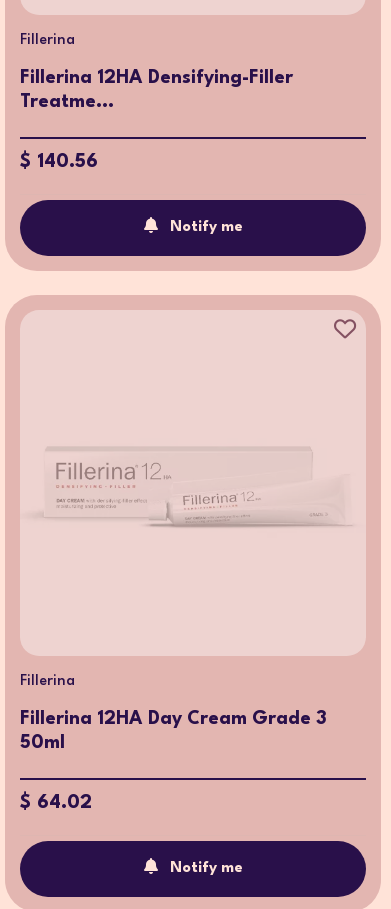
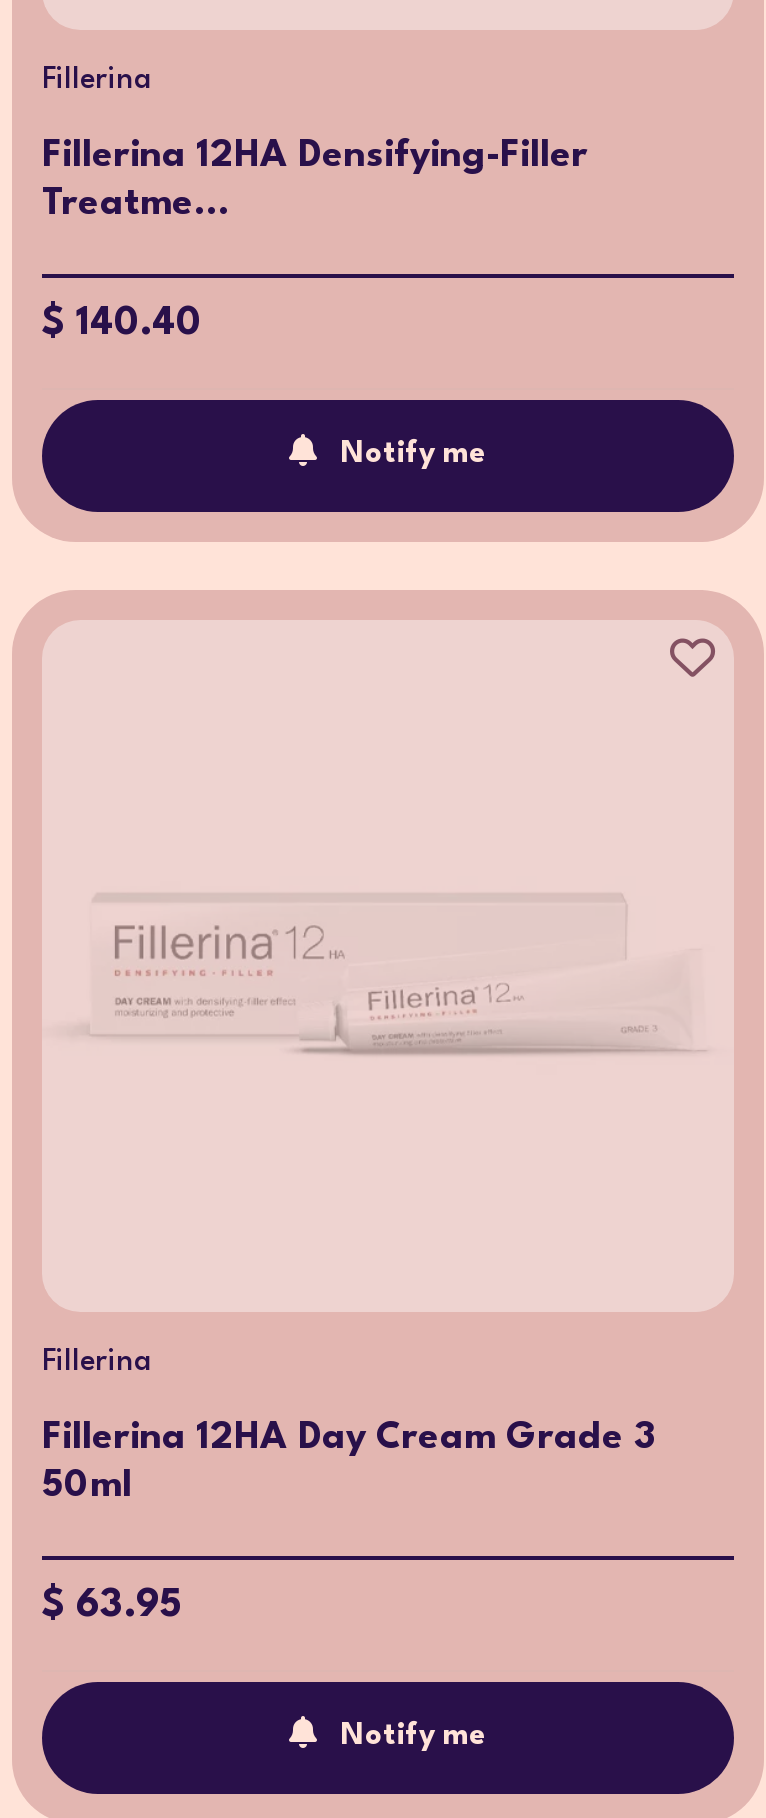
- $ 140.56
+ $ 140.40

- $ 64.02
+ $ 63.95
